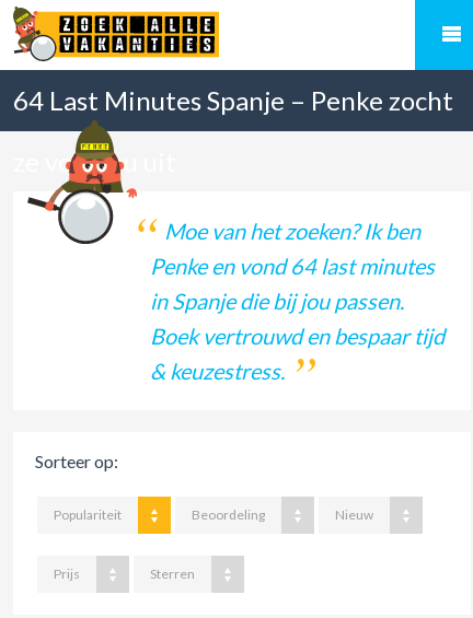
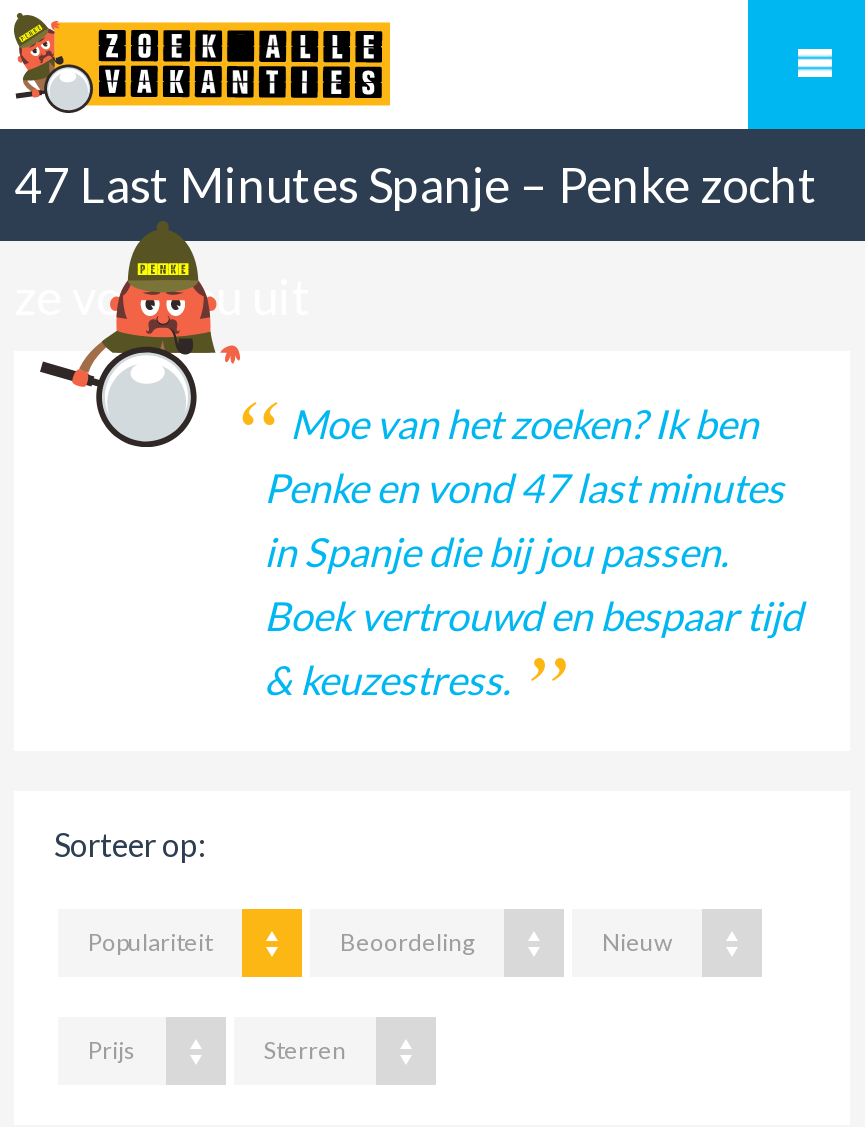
- 64 Last Minutes Spanje – Penke zocht
+ 47 Last Minutes Spanje – Penke zocht

- Penke en vond 64 last minutes
+ Penke en vond 47 last minutes
